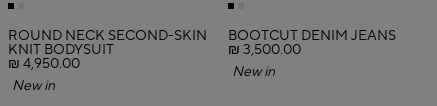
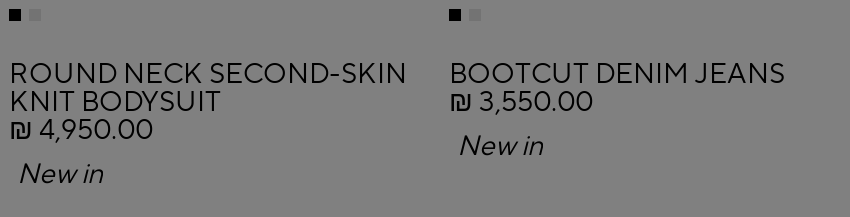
- ₪ 3,500.00
+ ₪ 3,550.00
